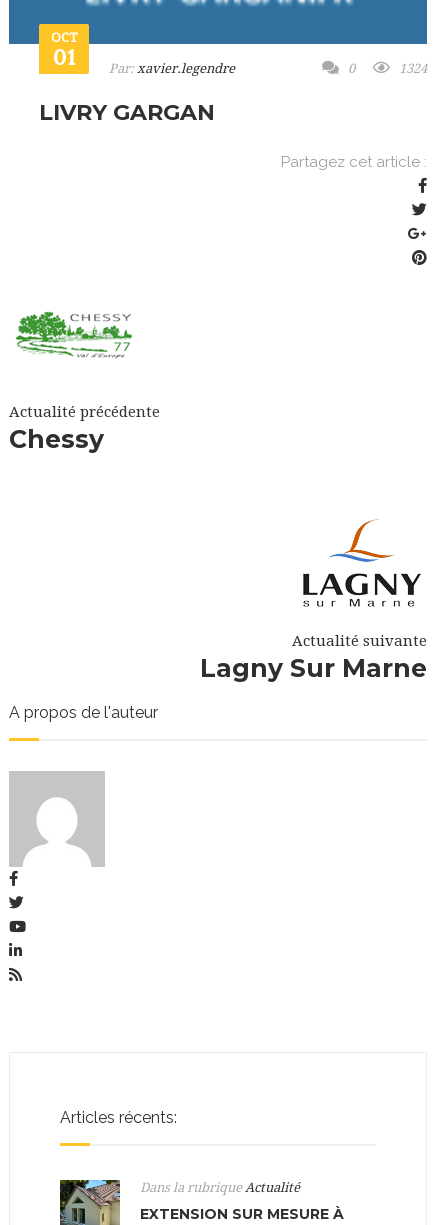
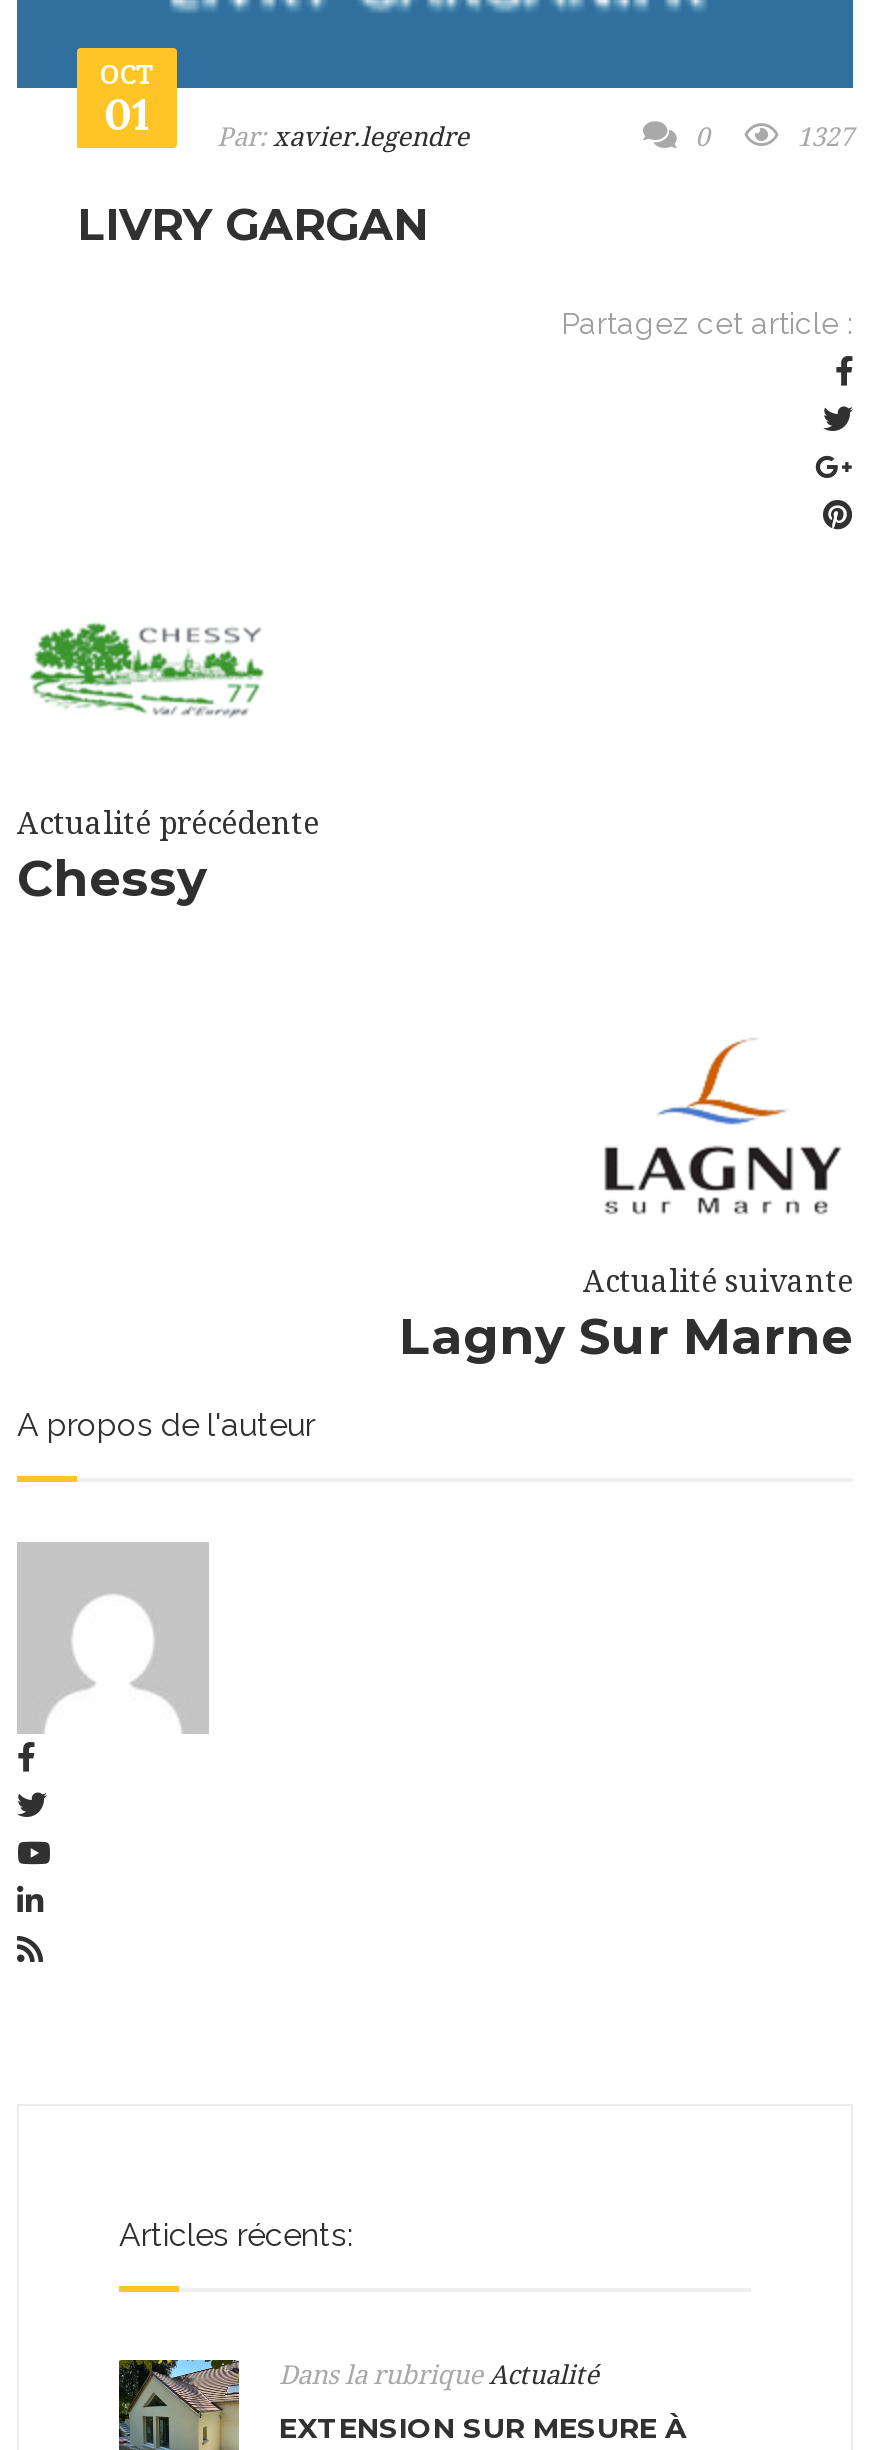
- 1324
+ 1327
